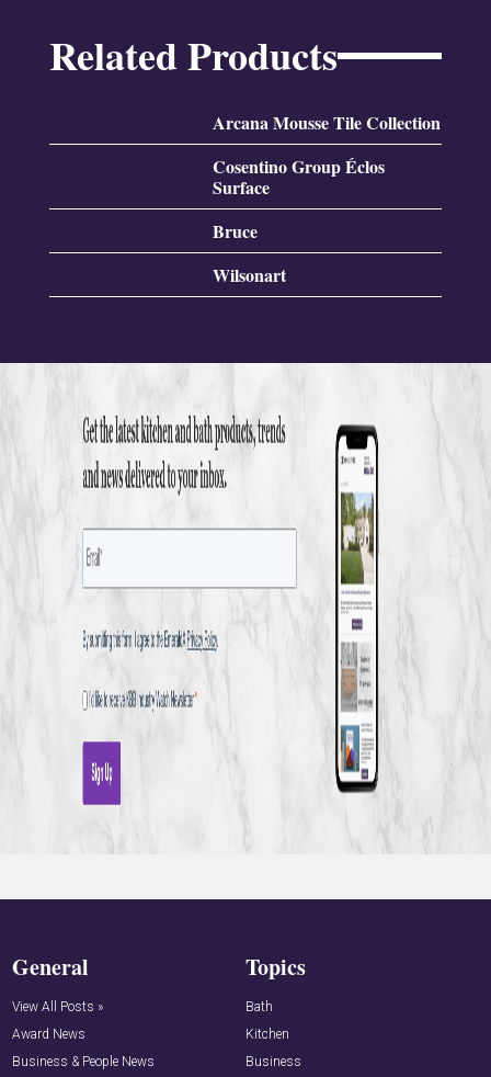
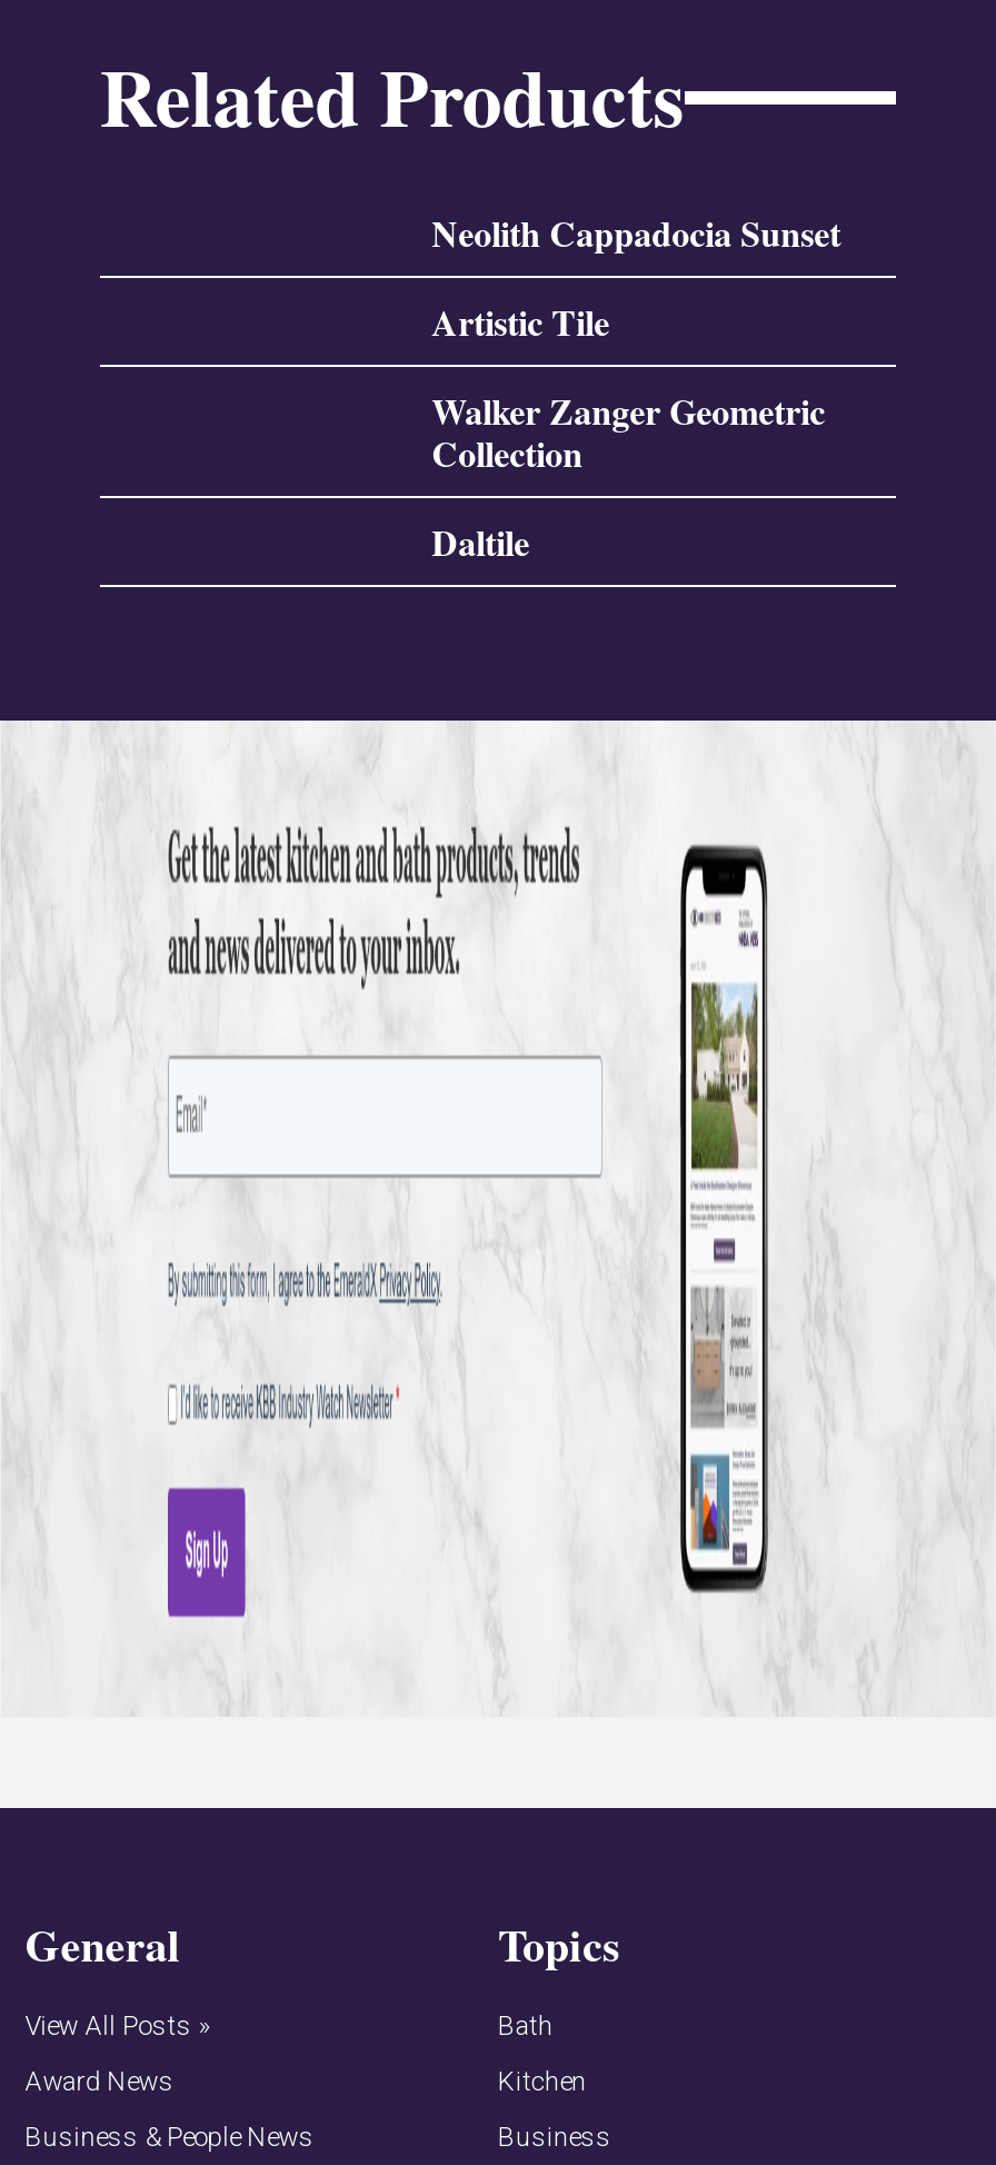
- Arcana Mousse Tile Collection
+ Neolith Cappadocia Sunset

- Cosentino Group Éclos
- Surface
+ Artistic Tile

- Bruce
+ Walker Zanger Geometric
+ Collection

- Wilsonart
+ Daltile
